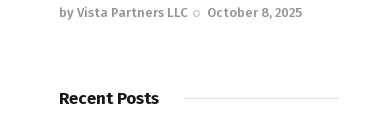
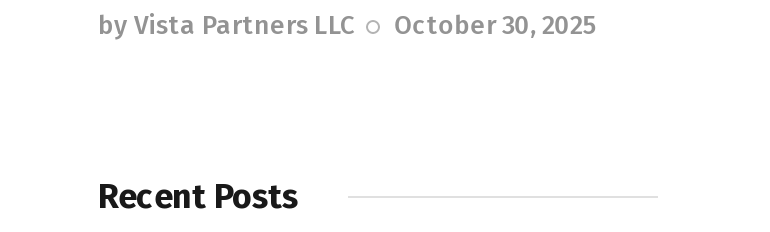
- by Vista Partners LLC October 8, 2025
+ by Vista Partners LLC October 30, 2025
